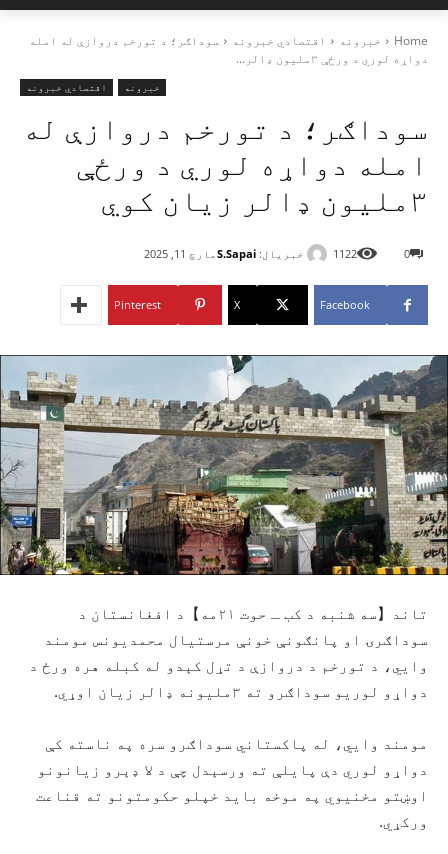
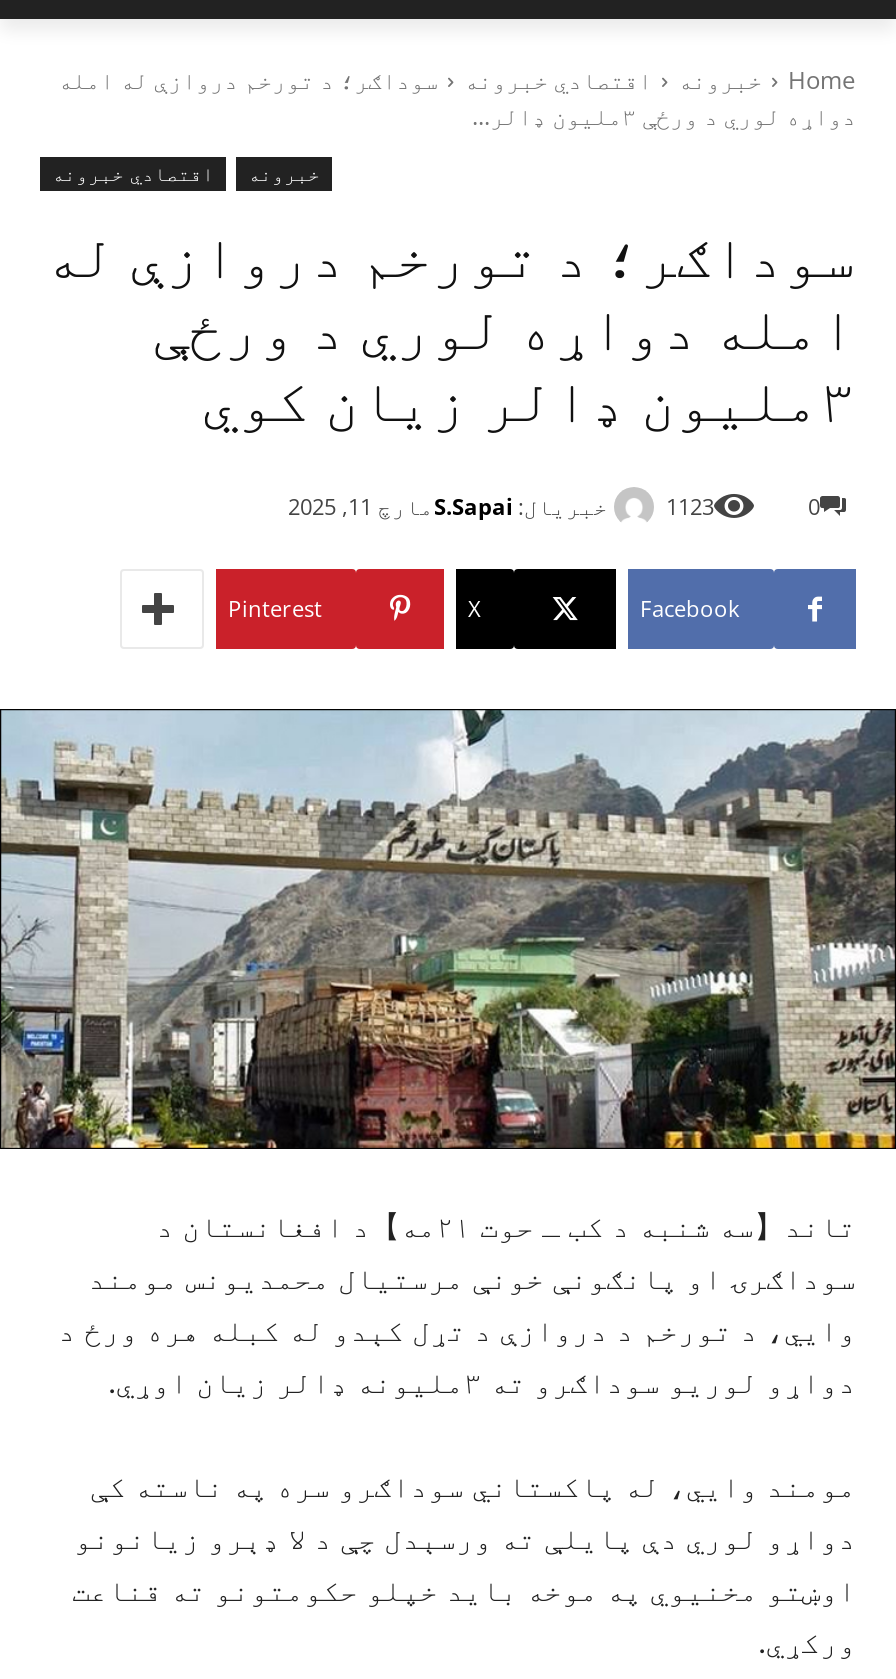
- 1122
+ 1123
